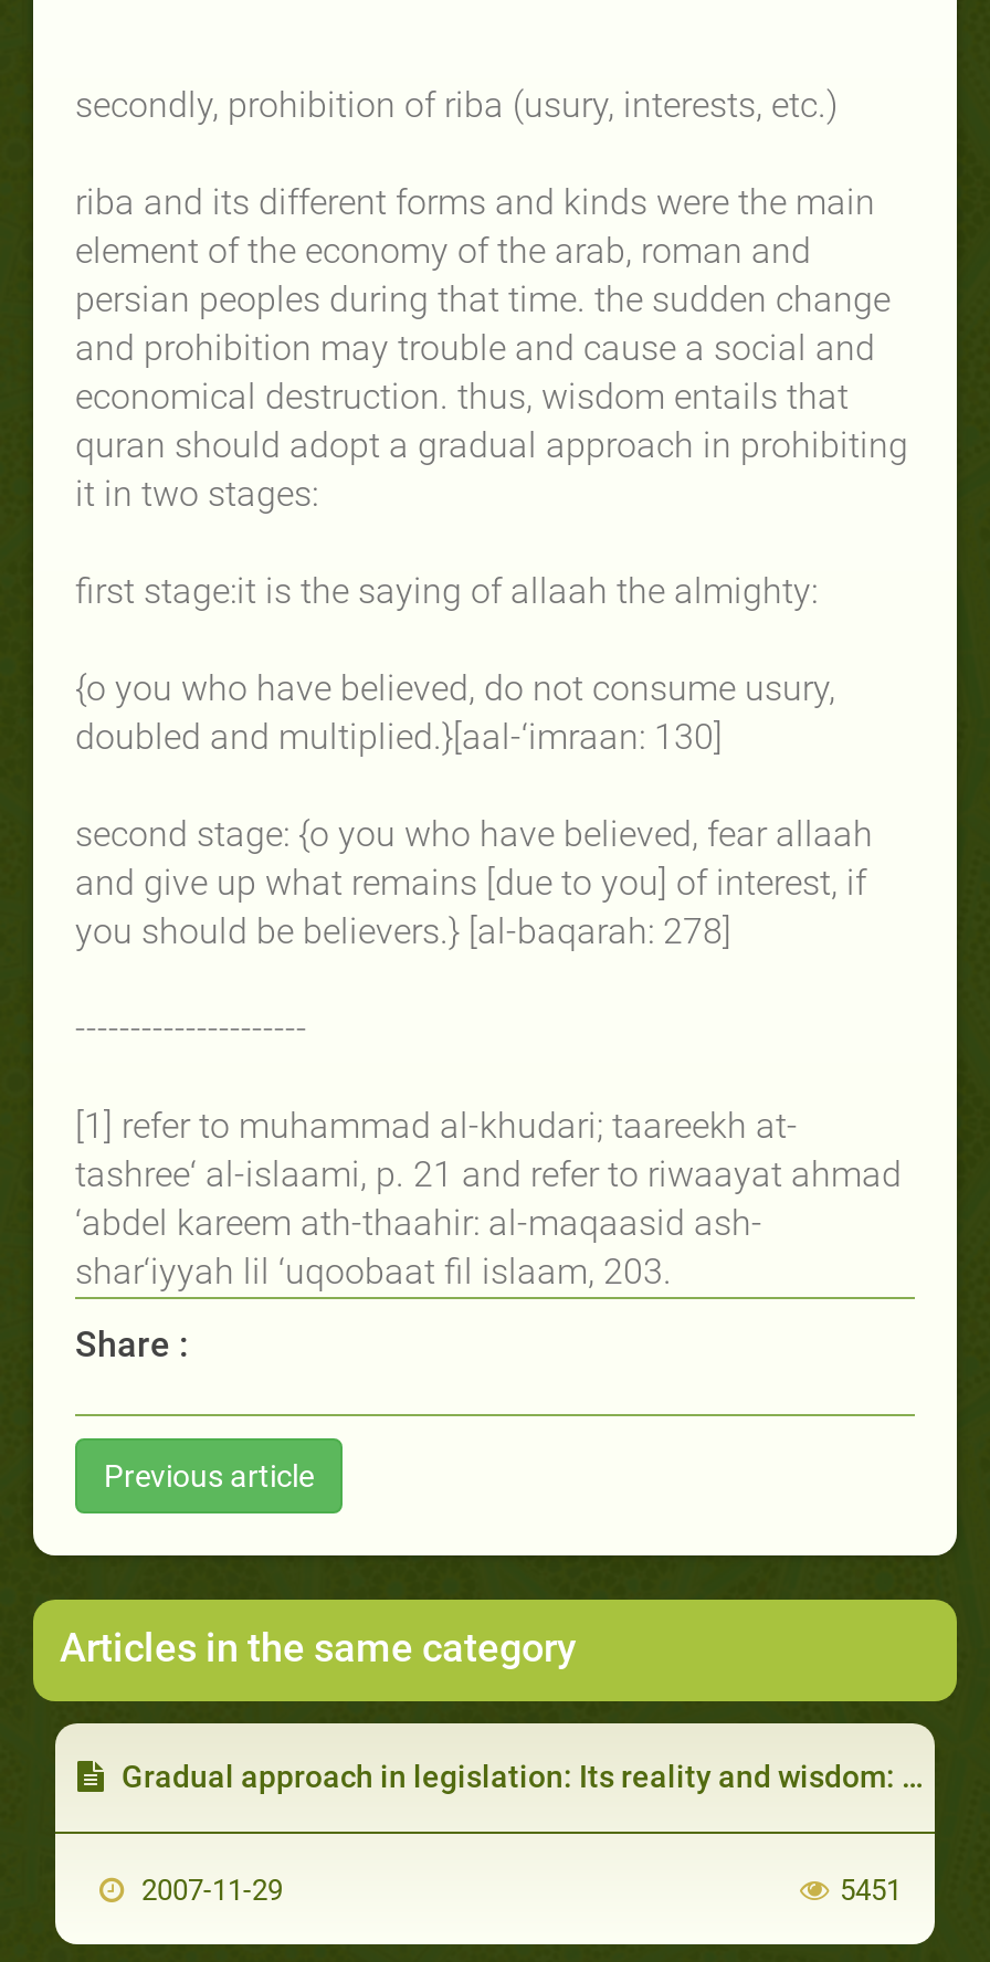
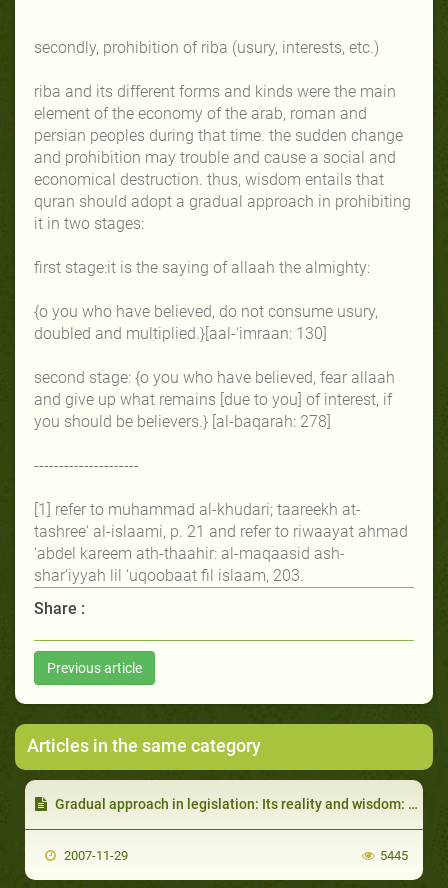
- 5451
+ 5445
